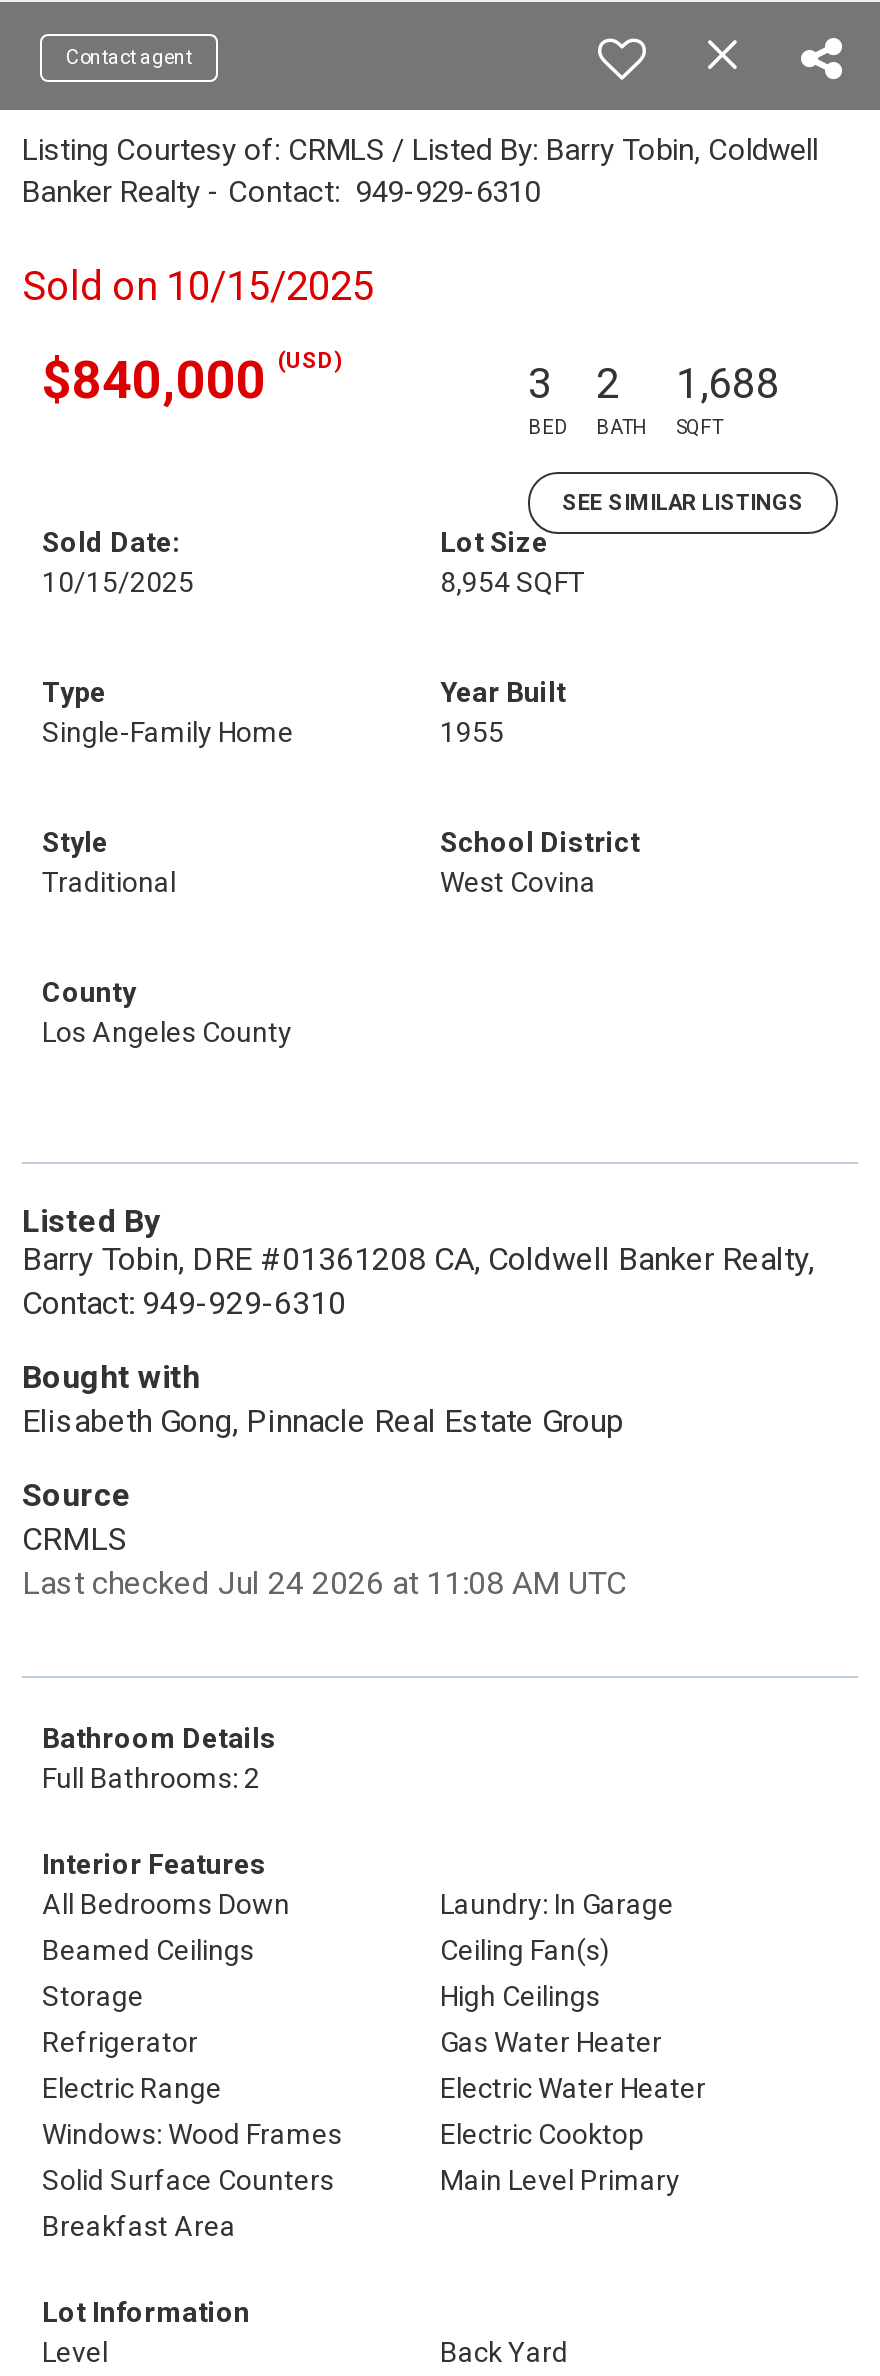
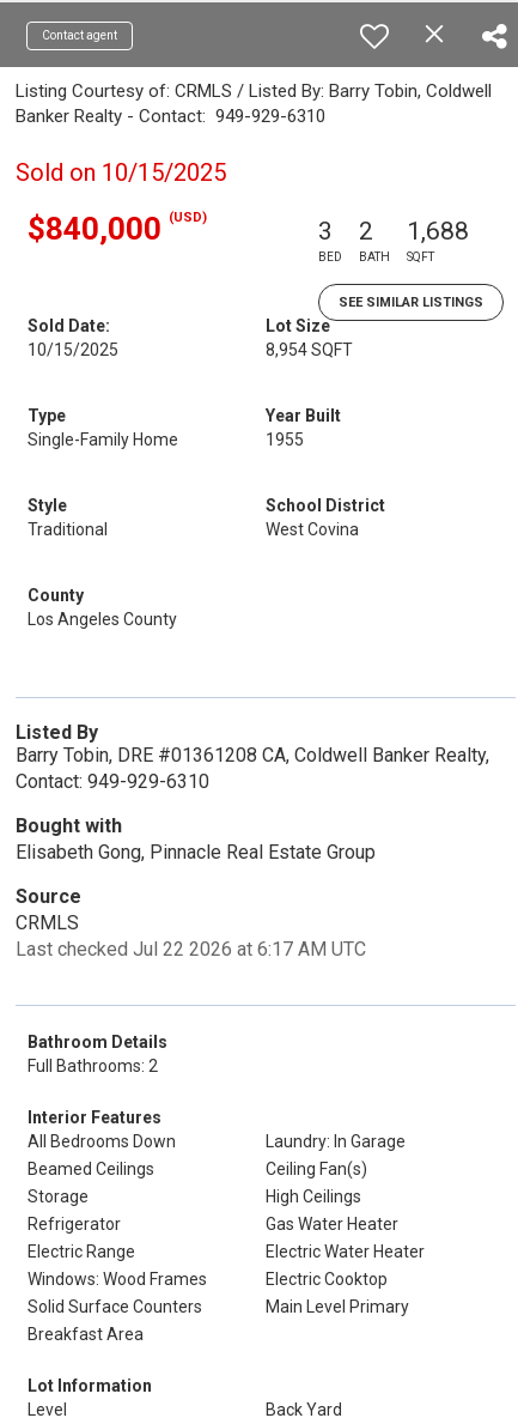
- Last checked Jul 24 2026 at 11:08 AM UTC
+ Last checked Jul 22 2026 at 6:17 AM UTC
